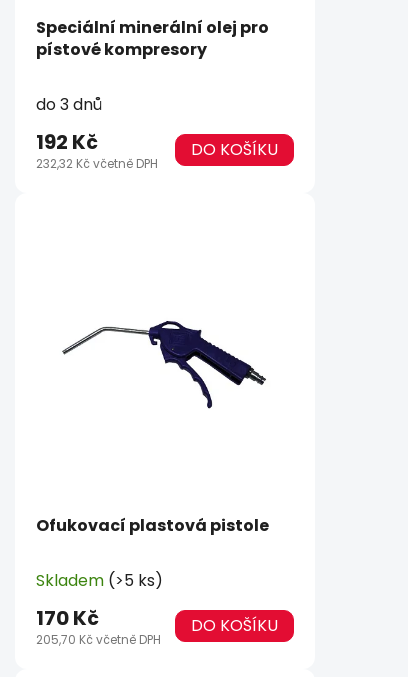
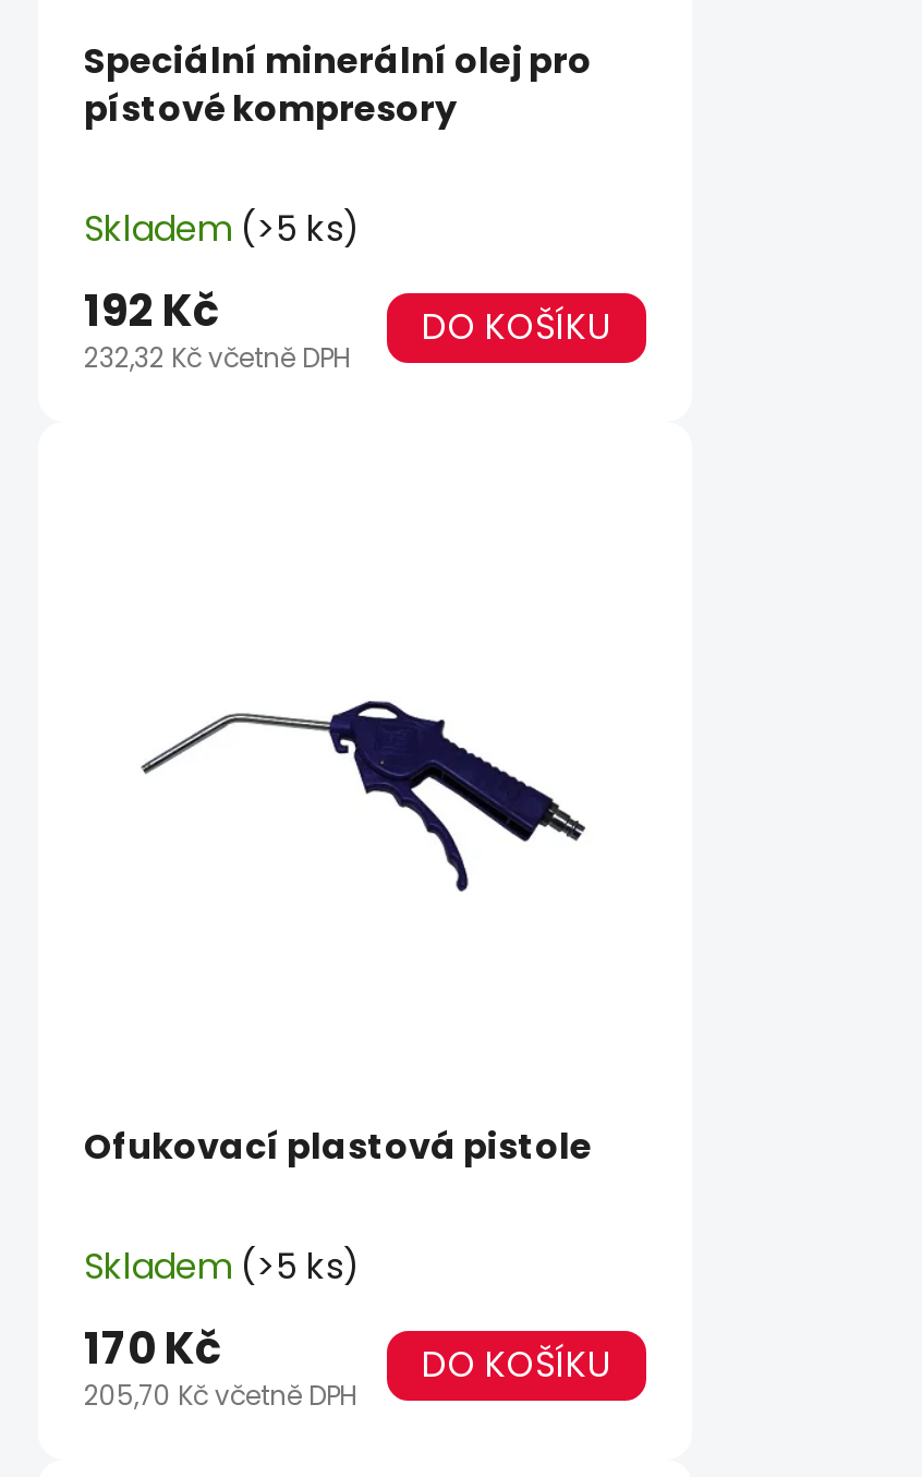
- do 3 dnů
+ Skladem (>5 ks)
